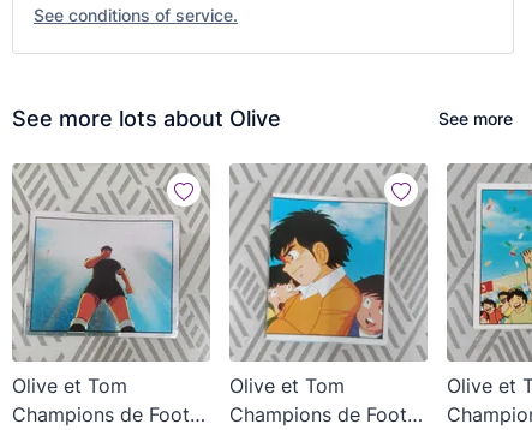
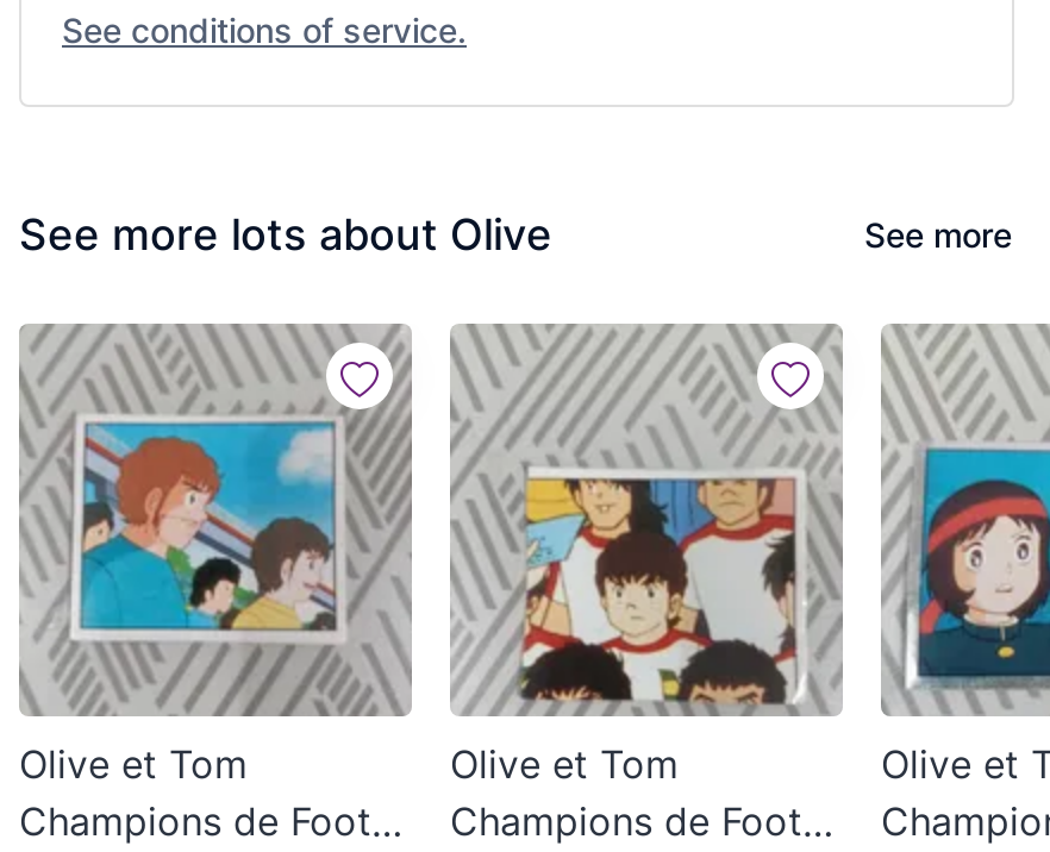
- [image]
+ [image]

- [image]
+ [image]

- [image]
+ [image]
